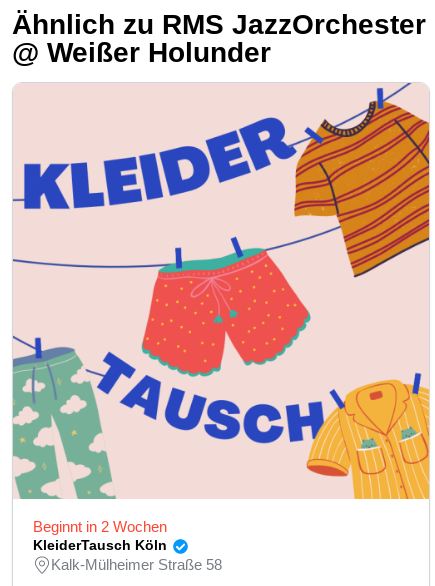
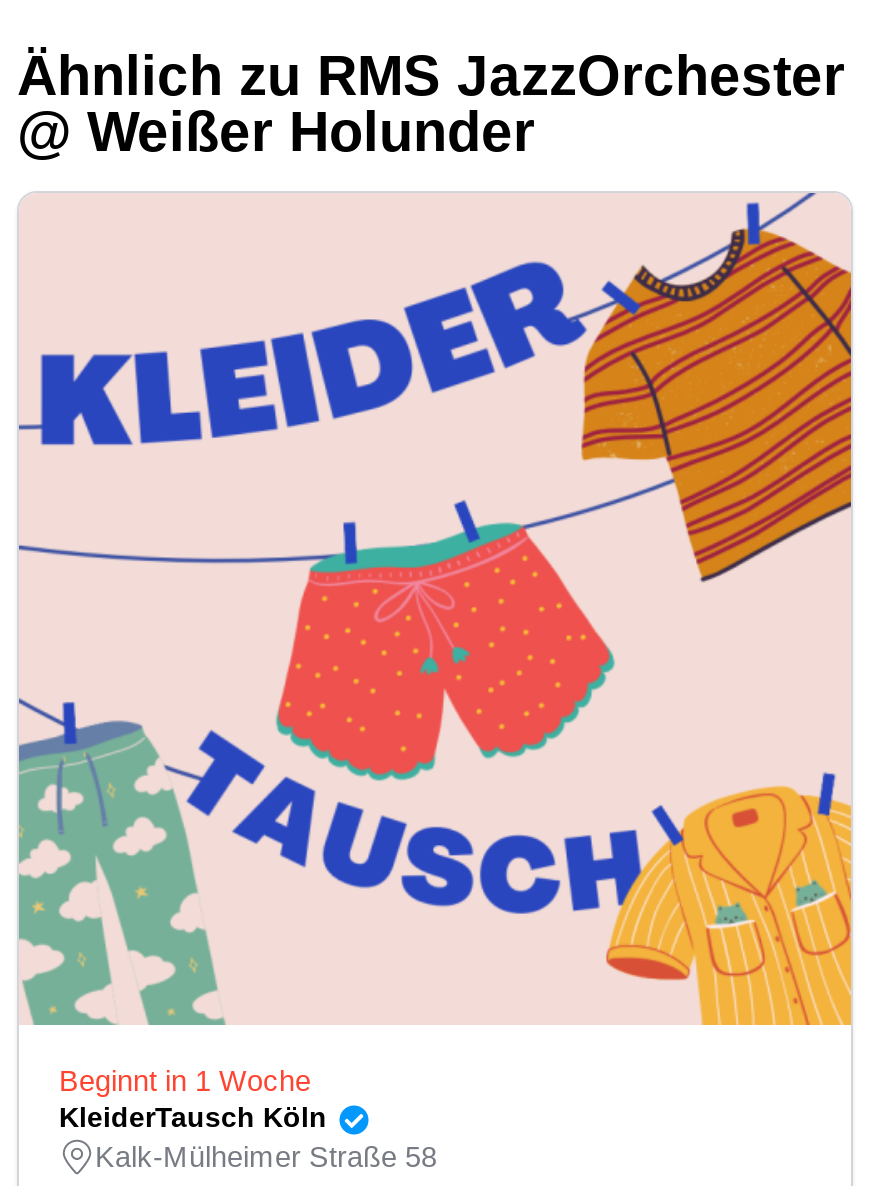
- Beginnt in 2 Wochen
+ Beginnt in 1 Woche
